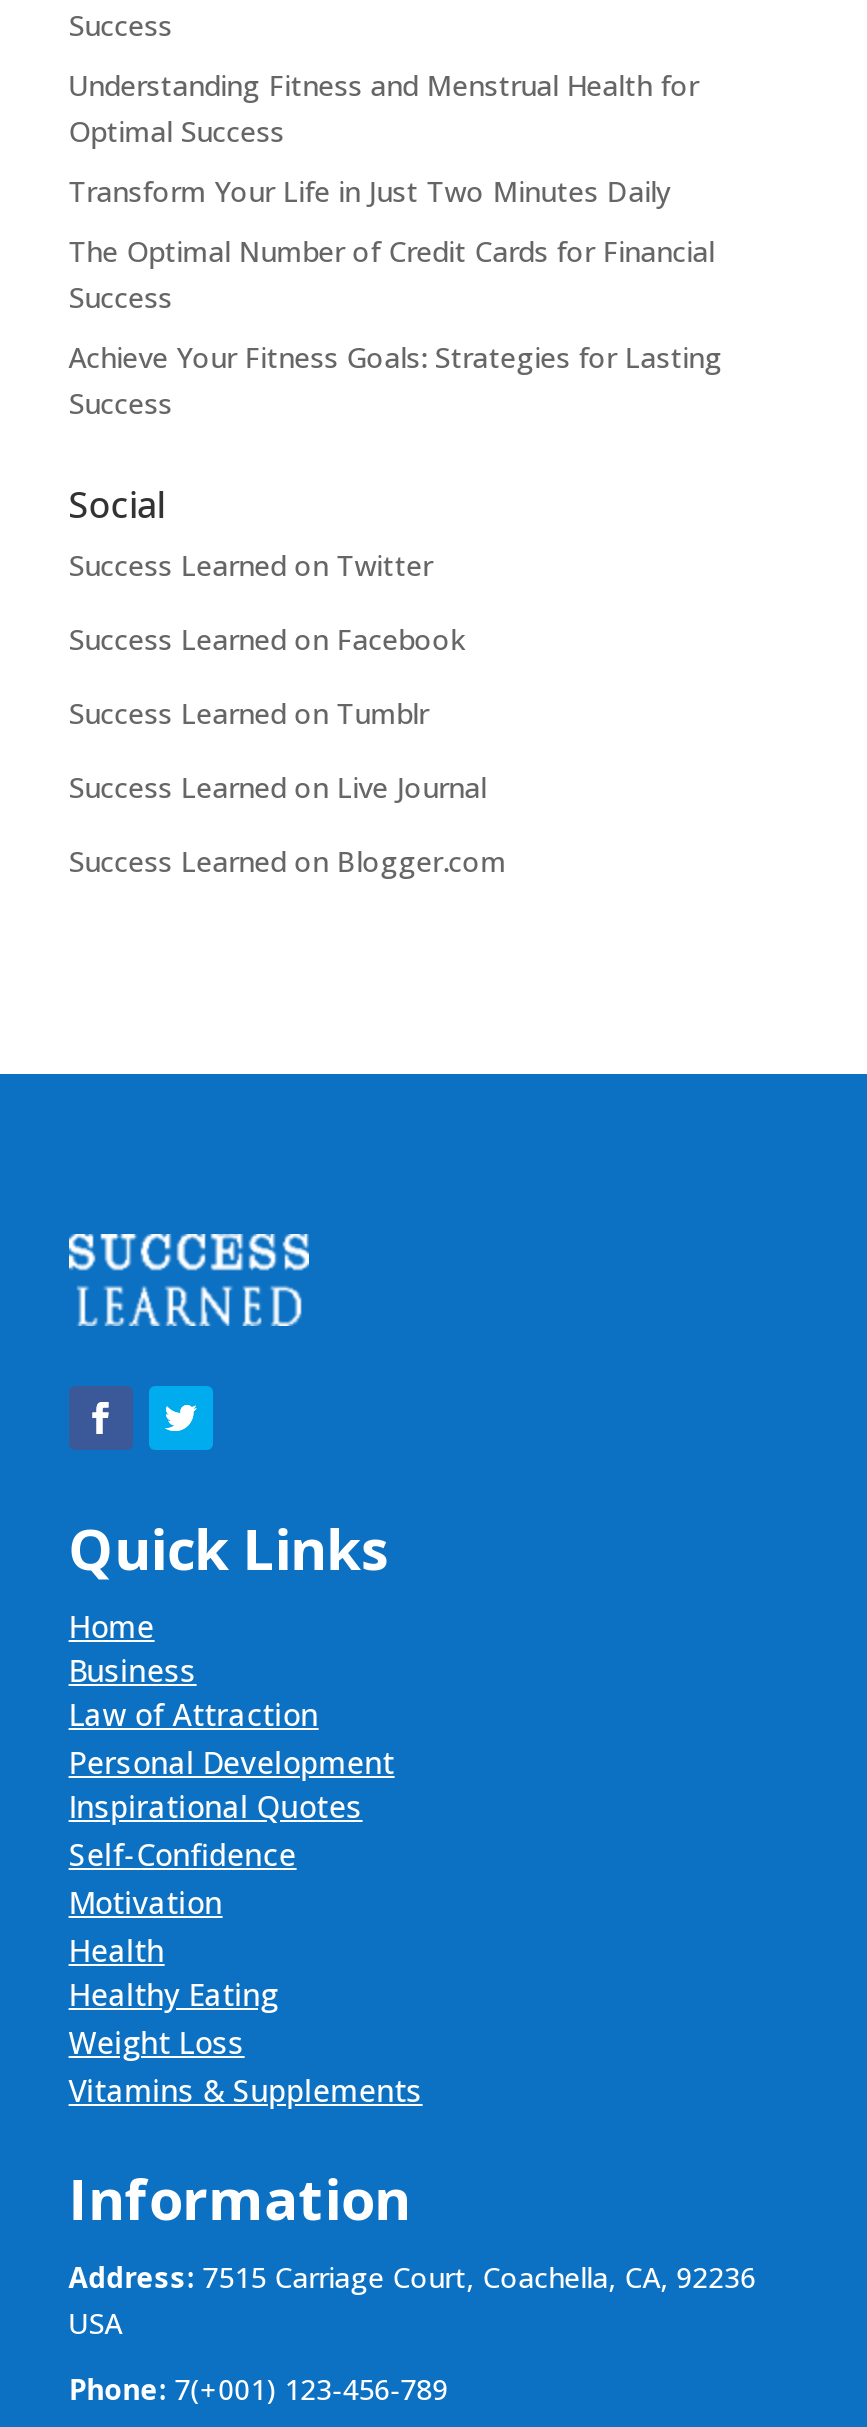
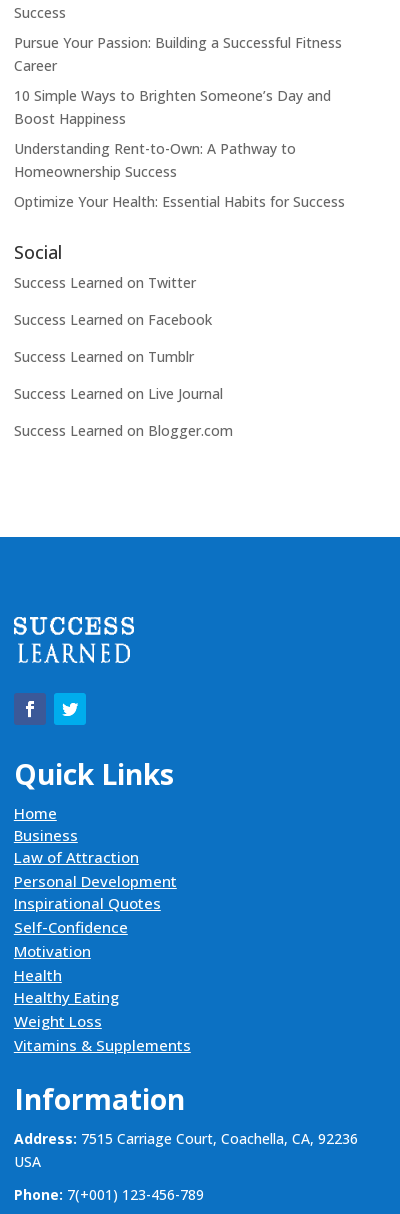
- Understanding Fitness and Menstrual Health for
- Optimal Success
+ Pursue Your Passion: Building a Successful Fitness
+ Career

- Transform Your Life in Just Two Minutes Daily
+ 10 Simple Ways to Brighten Someone’s Day and
+ Boost Happiness

- The Optimal Number of Credit Cards for Financial
- Success
+ Understanding Rent-to-Own: A Pathway to
+ Homeownership Success

- Achieve Your Fitness Goals: Strategies for Lasting
- Success
+ Optimize Your Health: Essential Habits for Success
